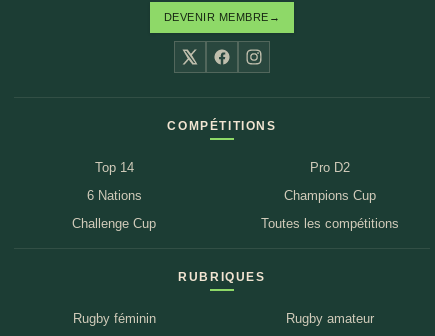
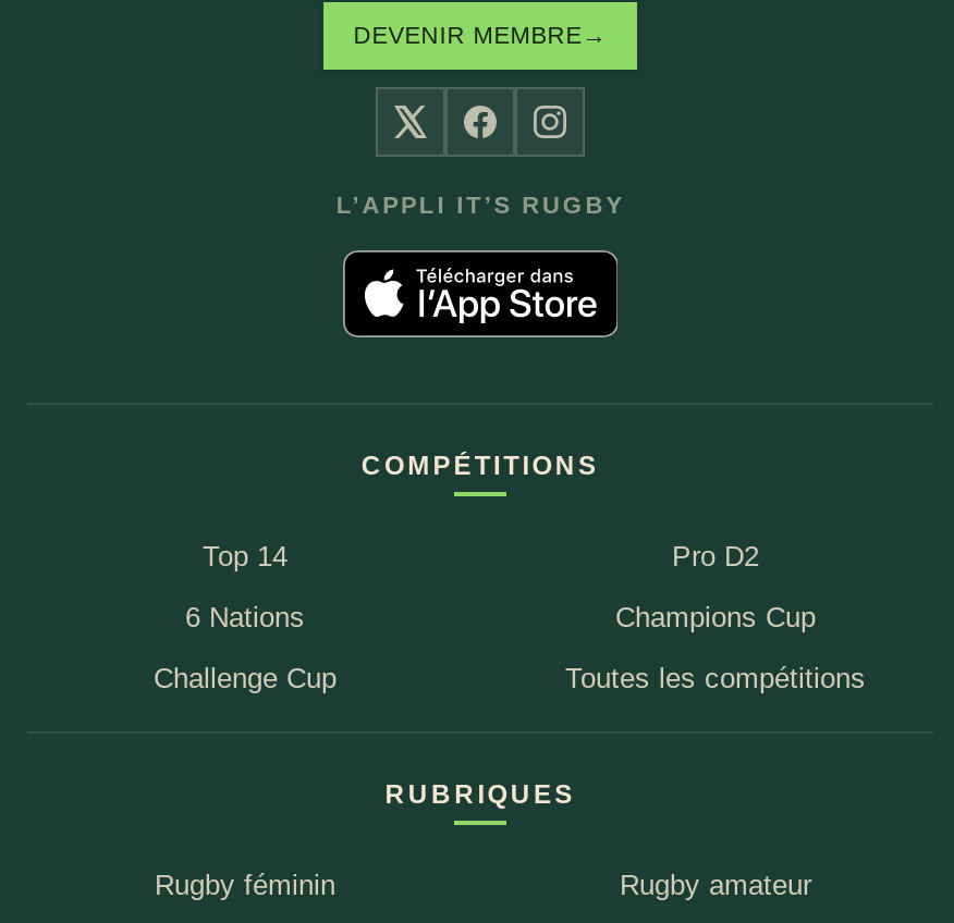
+ L’APPLI IT’S RUGBY

+ [image]
